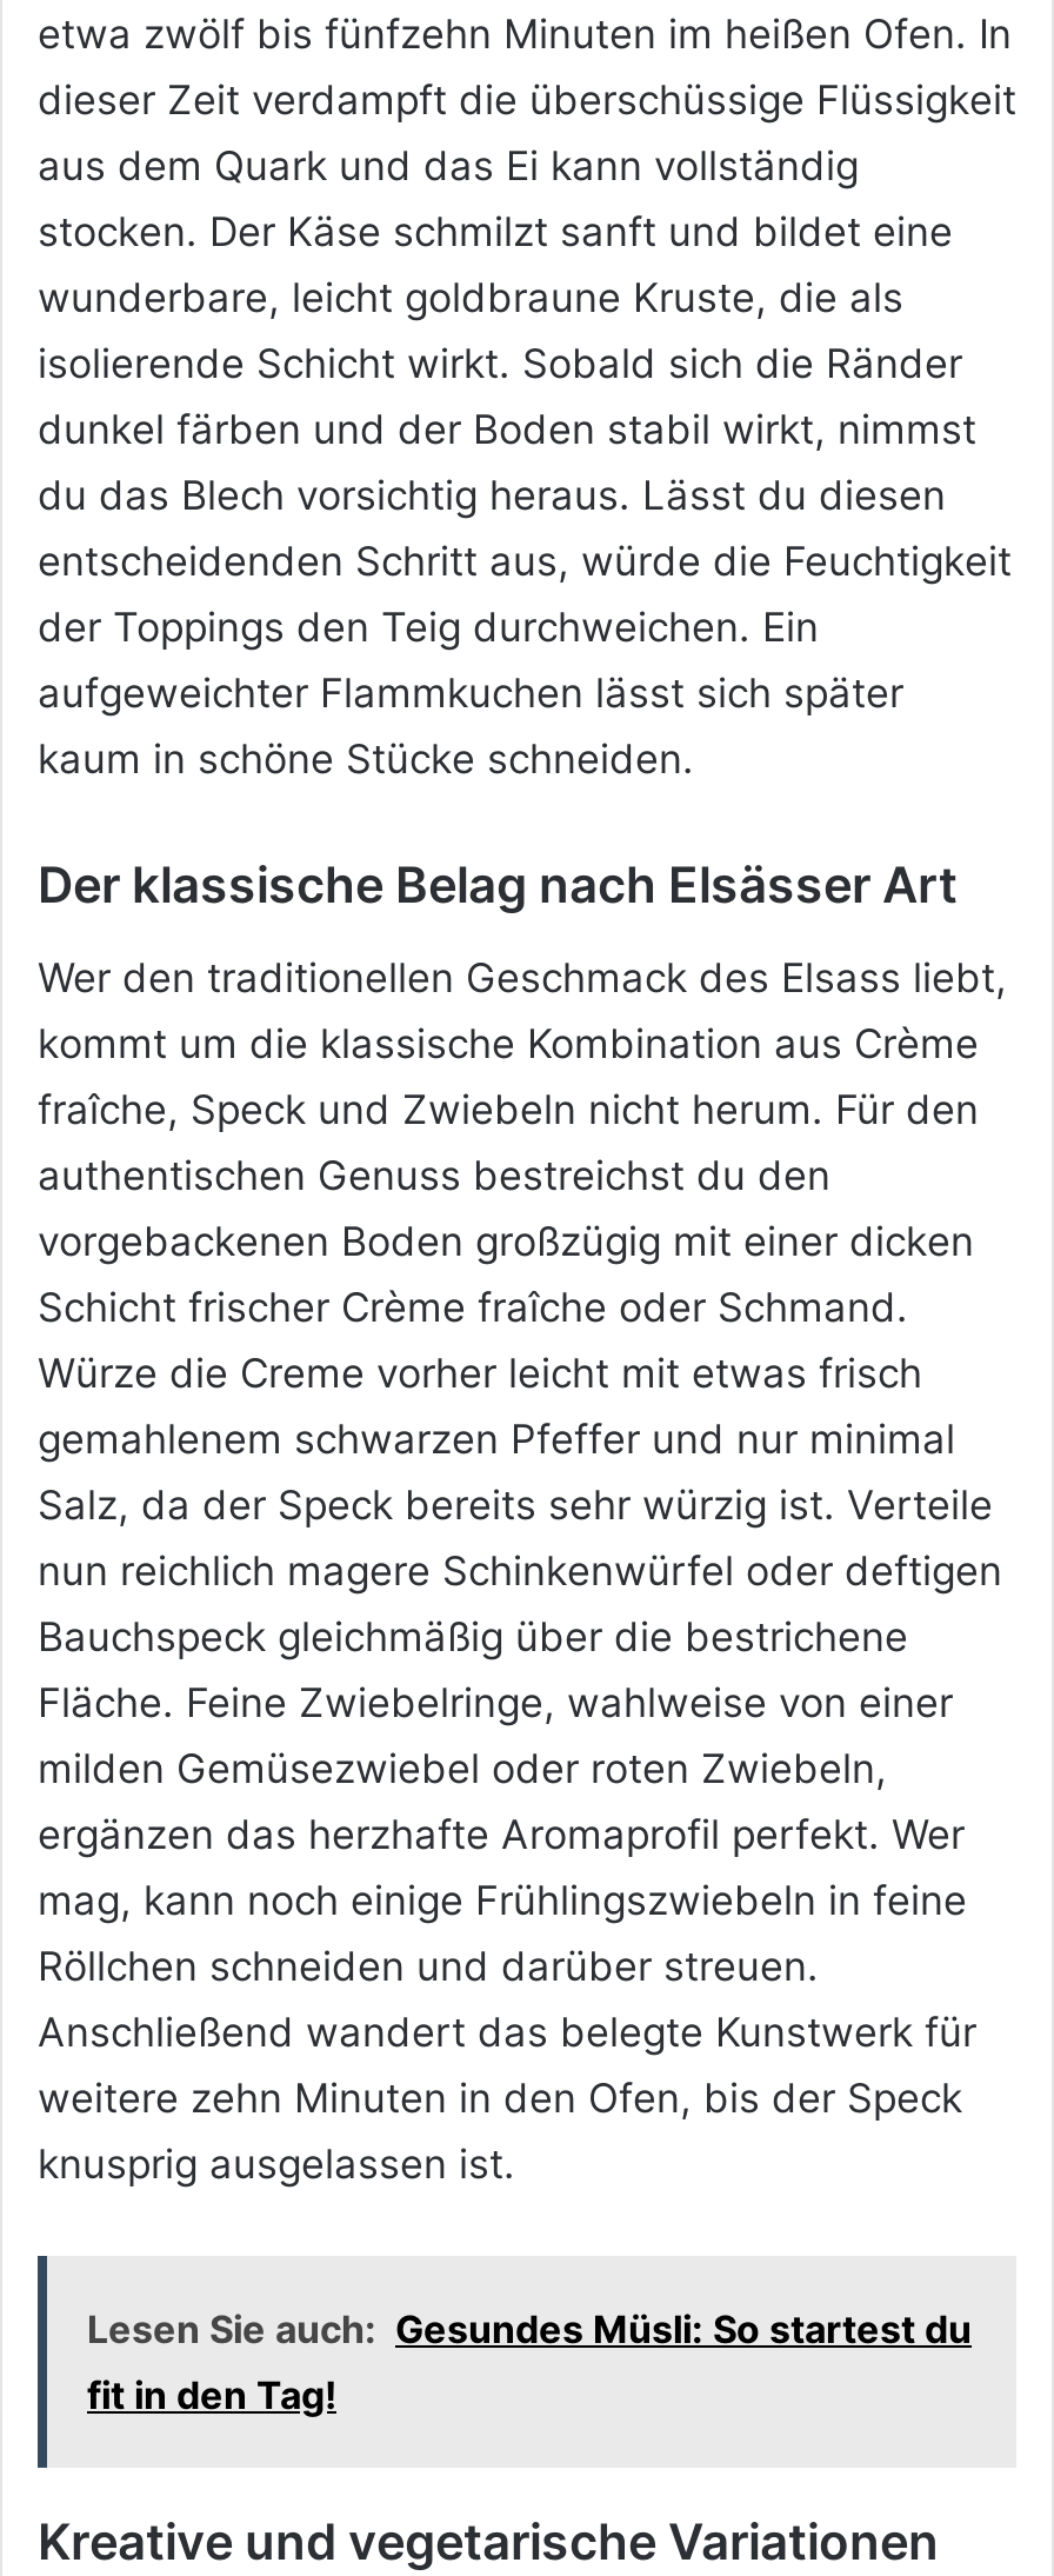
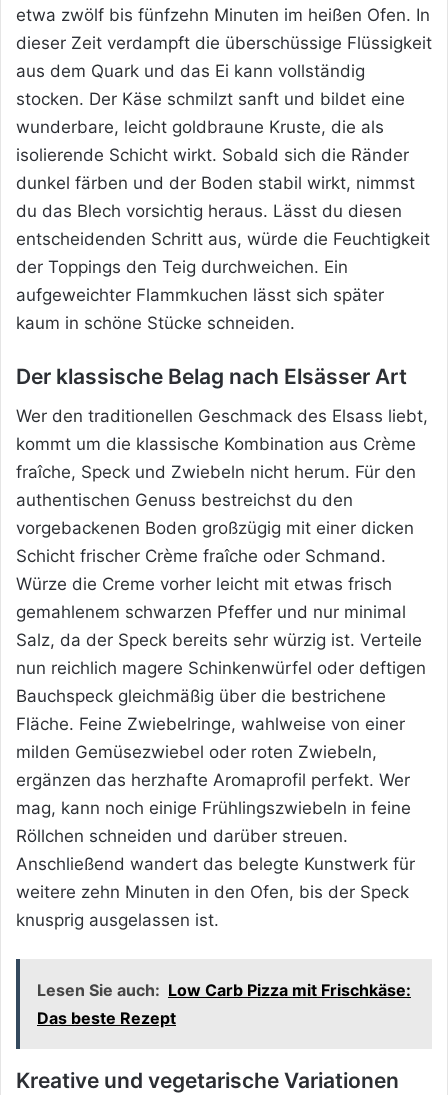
- Lesen Sie auch: Gesundes Müsli: So startest du
- fit in den Tag!
+ Lesen Sie auch: Low Carb Pizza mit Frischkäse:
+ Das beste Rezept
